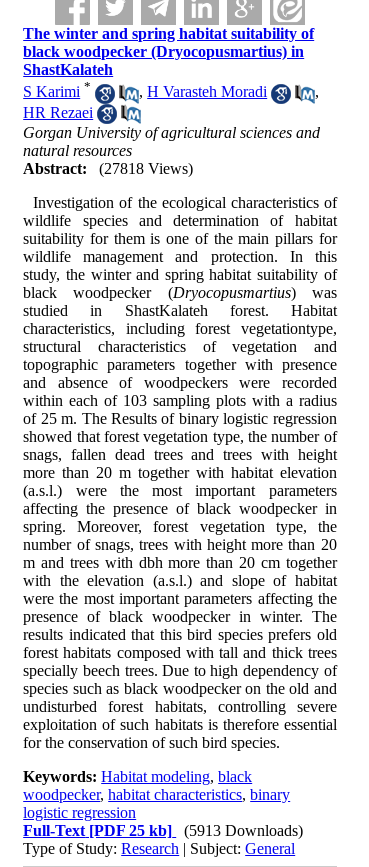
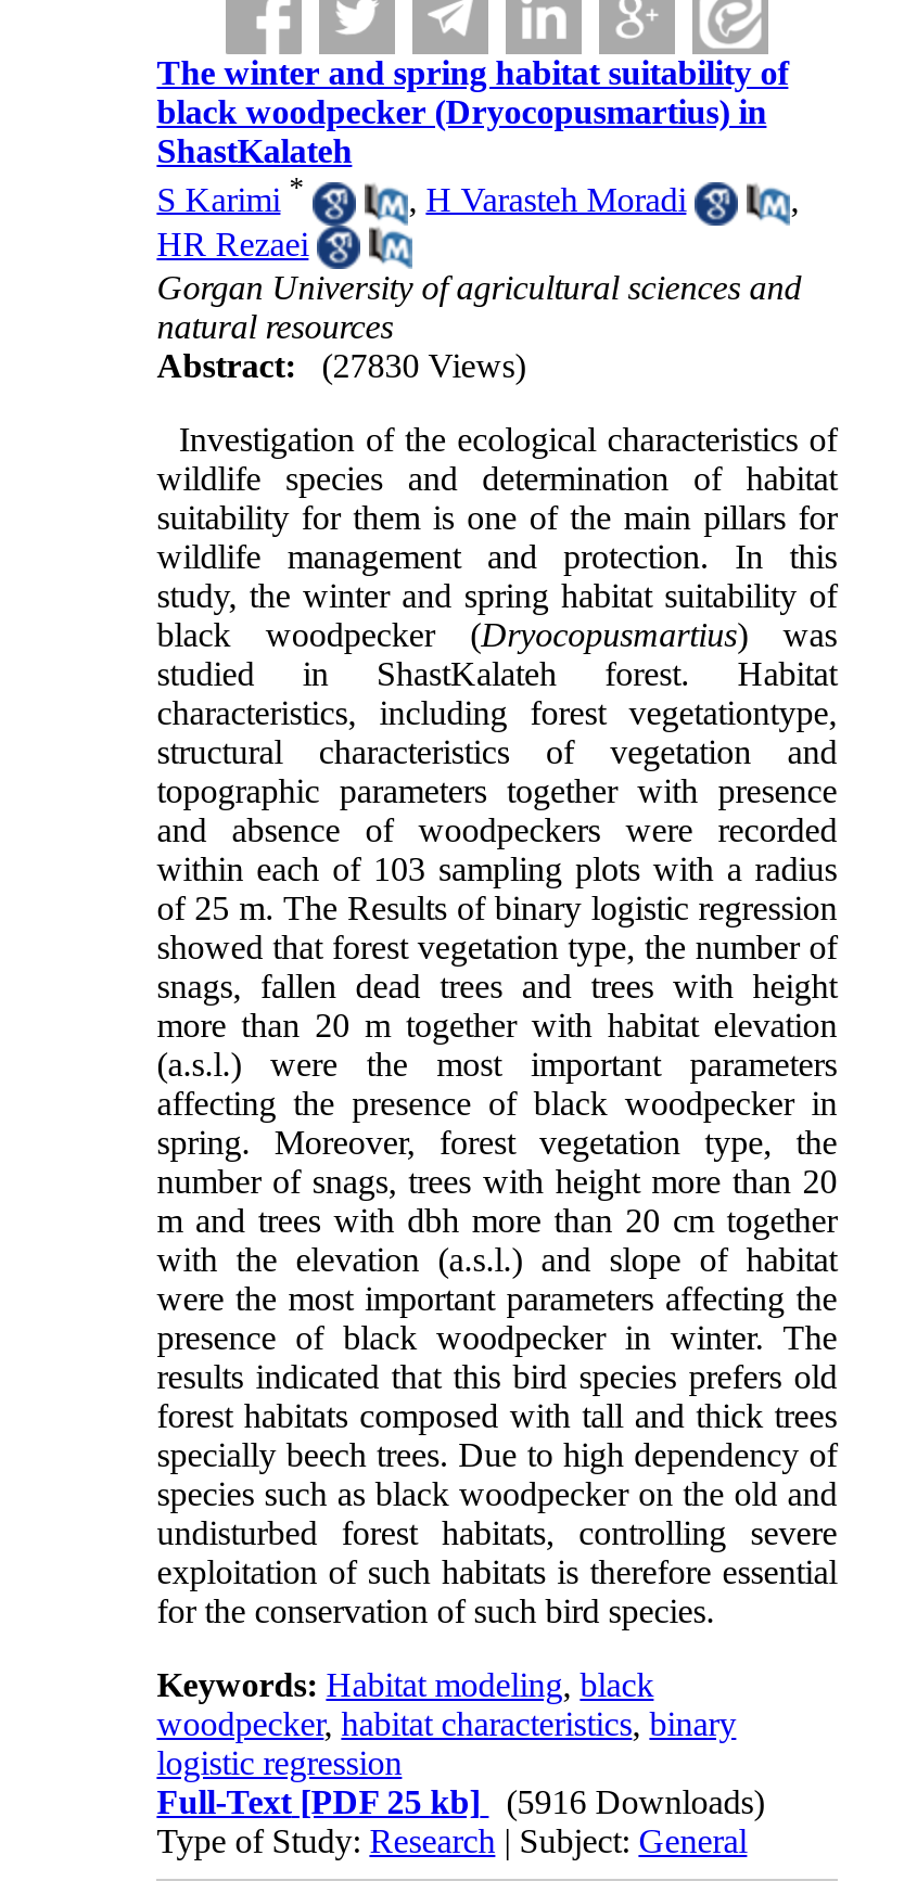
- Abstract: (27818 Views)
+ Abstract: (27830 Views)

- Full-Text[PDF 25 kb] (5913 Downloads)
+ Full-Text[PDF 25 kb] (5916 Downloads)
